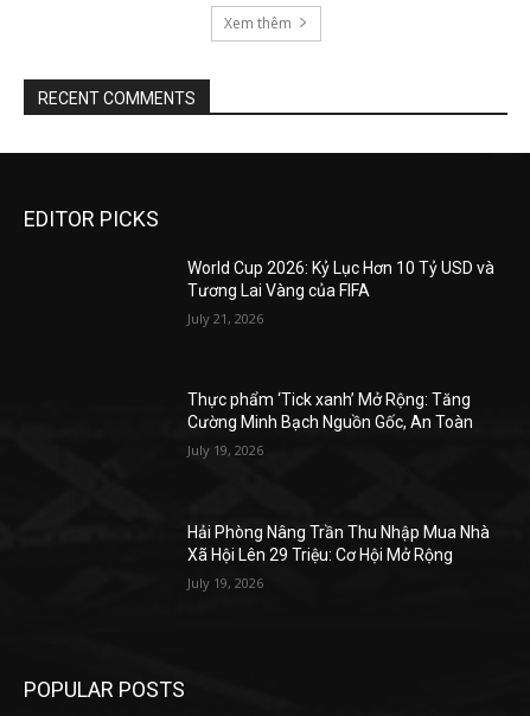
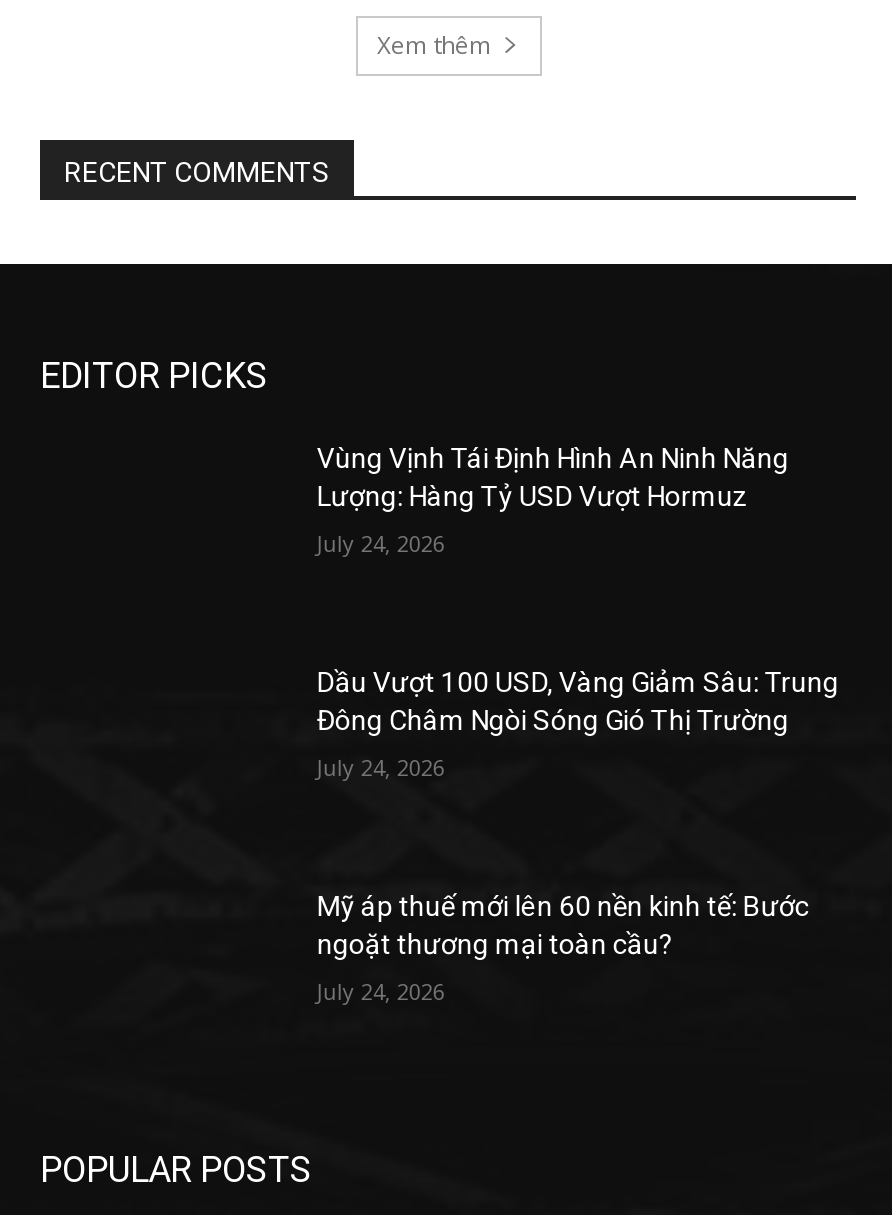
- World Cup 2026: Kỷ Lục Hơn 10 Tỷ USD và
- Tương Lai Vàng của FIFA
+ Vùng Vịnh Tái Định Hình An Ninh Năng
+ Lượng: Hàng Tỷ USD Vượt Hormuz

- July 21, 2026
+ July 24, 2026

- Thực phẩm ‘Tick xanh’ Mở Rộng: Tăng
- Cường Minh Bạch Nguồn Gốc, An Toàn
+ Dầu Vượt 100 USD, Vàng Giảm Sâu: Trung
+ Đông Châm Ngòi Sóng Gió Thị Trường

- July 19, 2026
+ July 24, 2026

- Hải Phòng Nâng Trần Thu Nhập Mua Nhà
- Xã Hội Lên 29 Triệu: Cơ Hội Mở Rộng
+ Mỹ áp thuế mới lên 60 nền kinh tế: Bước
+ ngoặt thương mại toàn cầu?

- July 19, 2026
+ July 24, 2026
